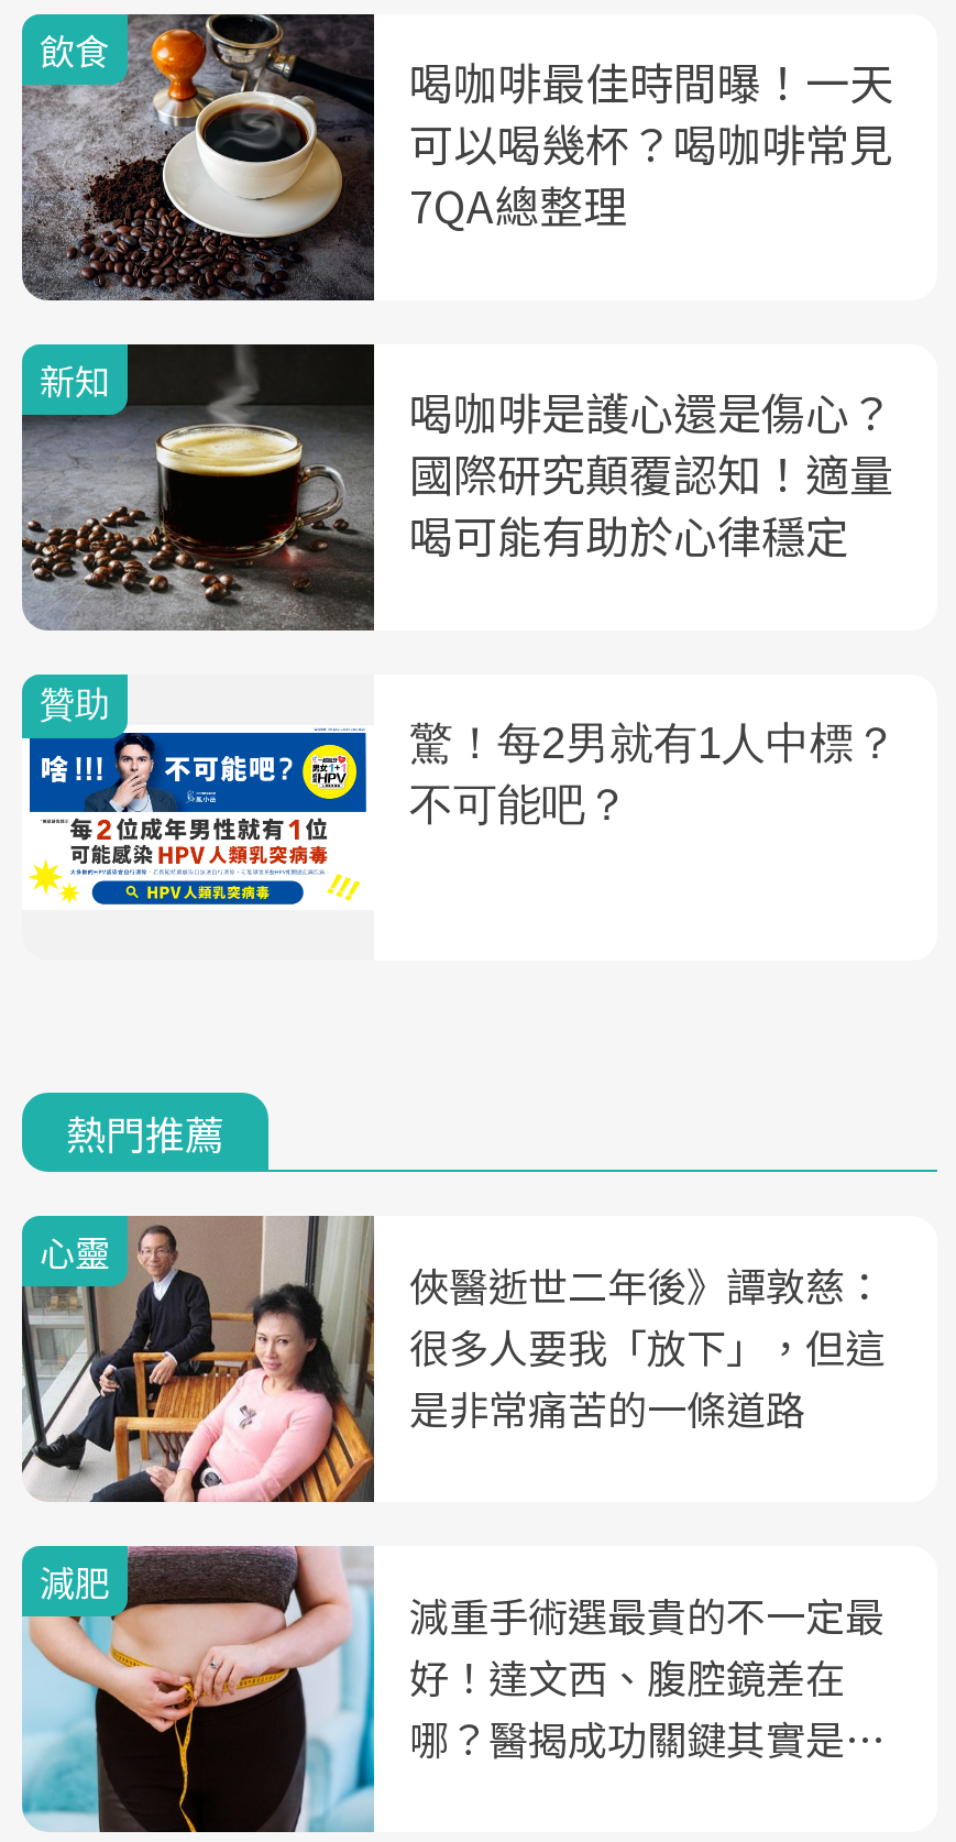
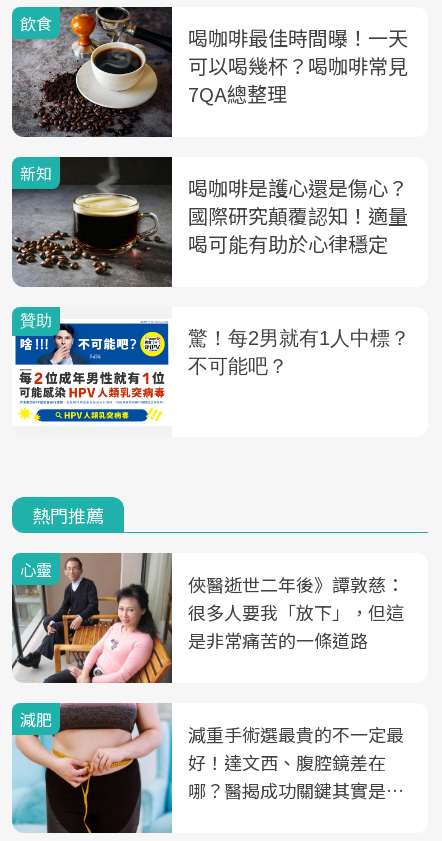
- [image]
+ [image]
